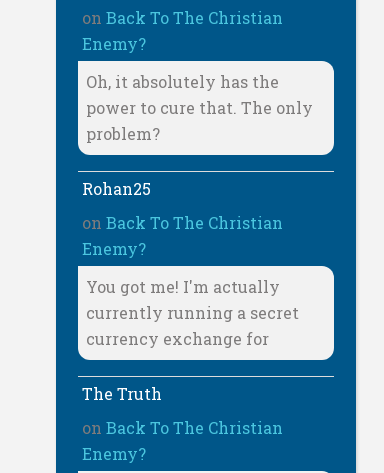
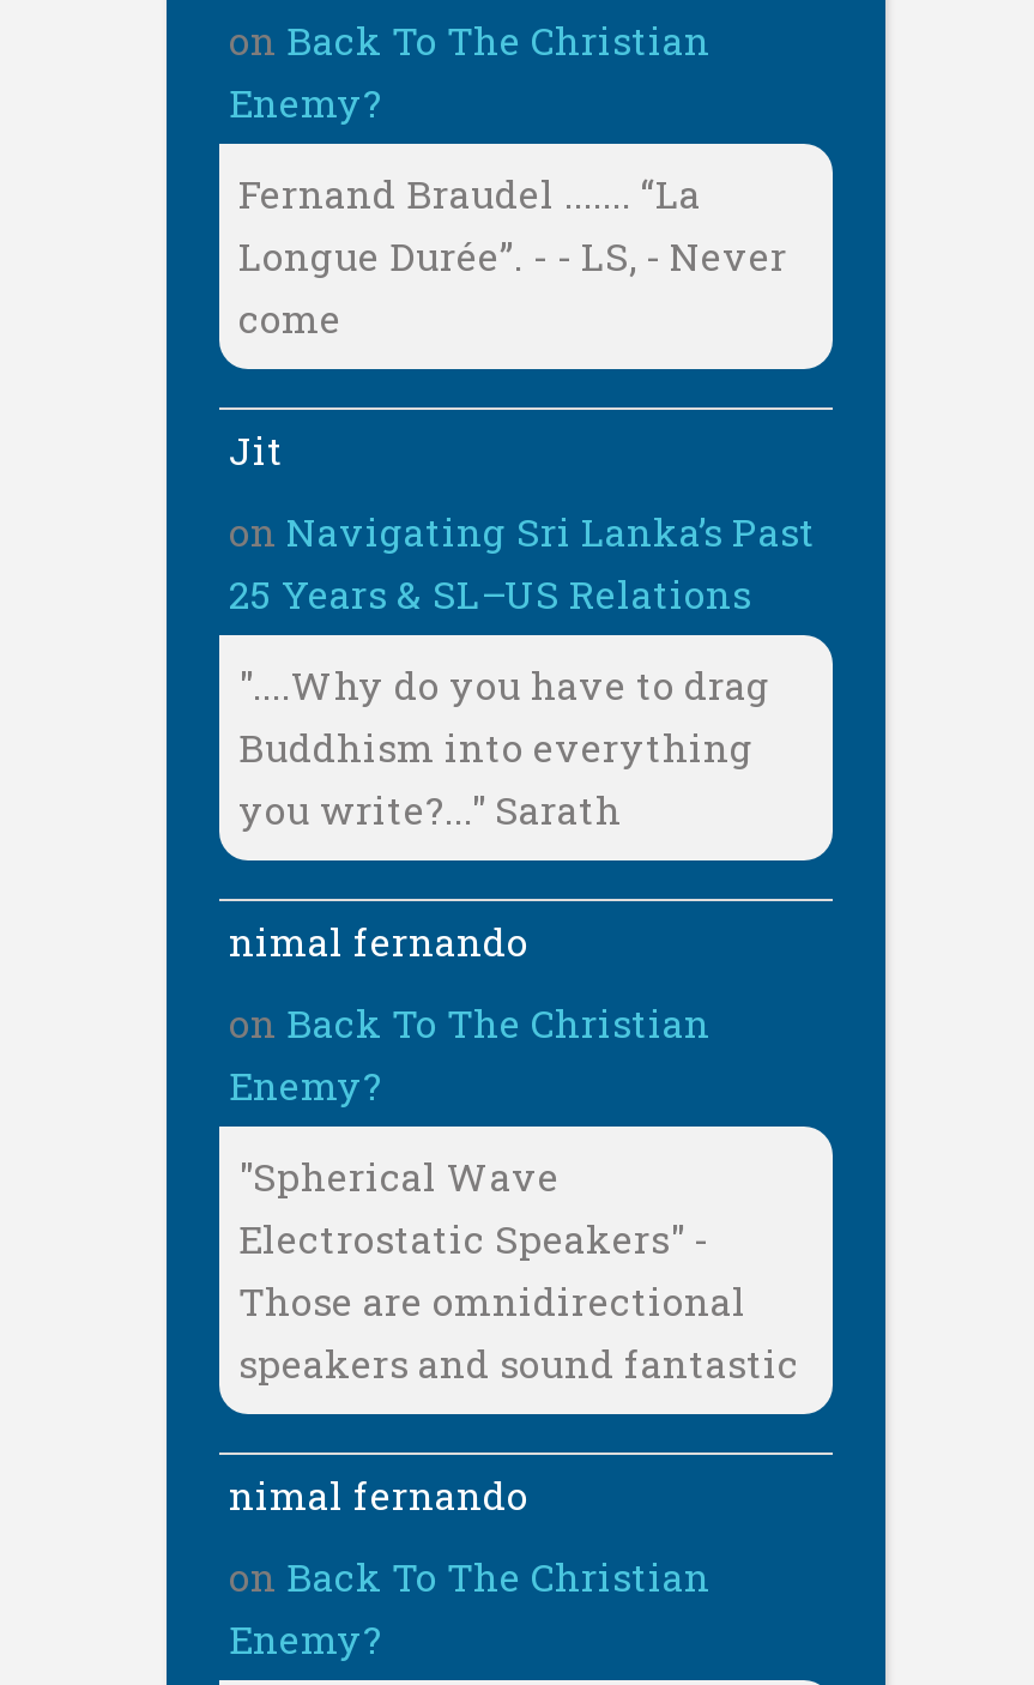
- Oh, it absolutely has the
- power to cure that. The only
- problem?
- Rohan25
+ Fernand Braudel ....... “La
+ Longue Durée”. - - LS, - Never
+ come
+ Jit
+ on Navigating Sri Lanka’s Past
+ 25 Years & SL–US Relations
+ "....Why do you have to drag
+ Buddhism into everything
+ you write?..." Sarath
+ nimal fernando

- You got me! I'm actually
- currently running a secret
- currency exchange for
+ "Spherical Wave
+ Electrostatic Speakers" -
+ Those are omnidirectional
+ speakers and sound fantastic

- The Truth
+ nimal fernando
